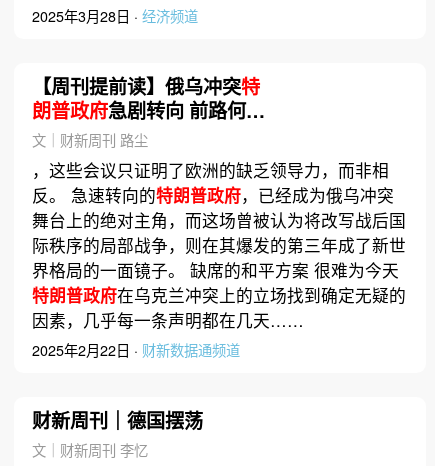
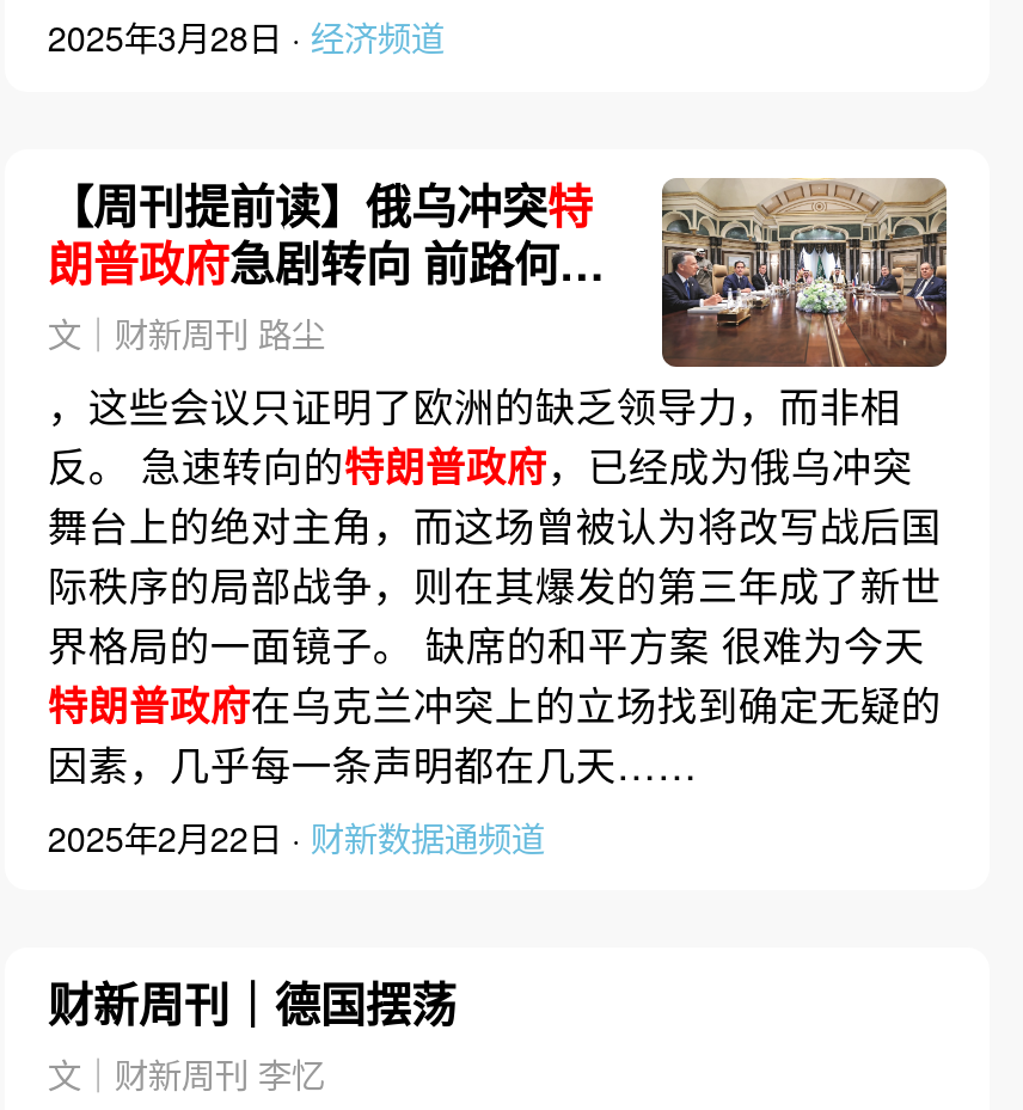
+ [image]
